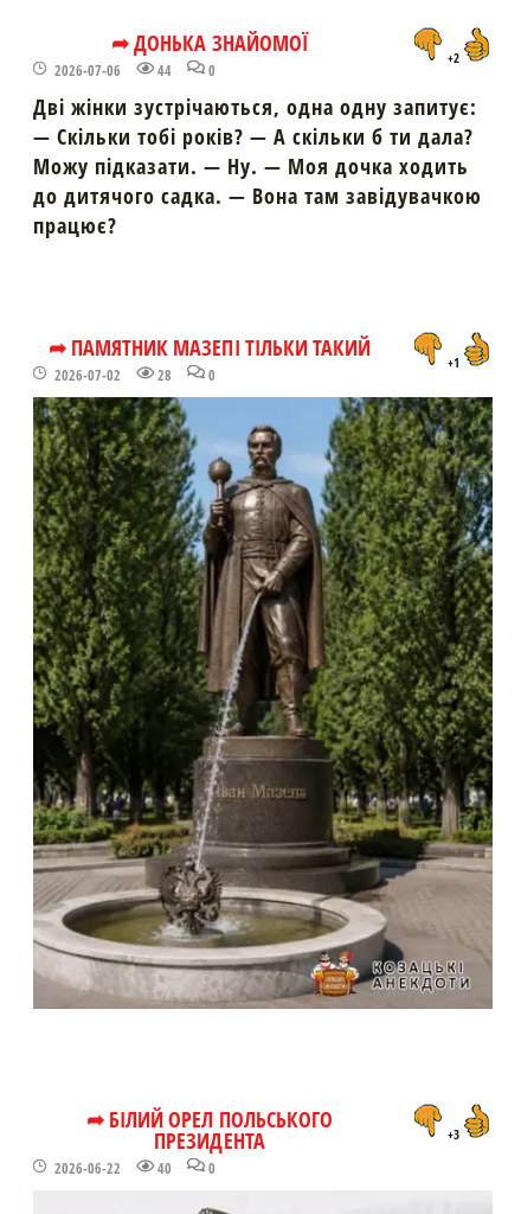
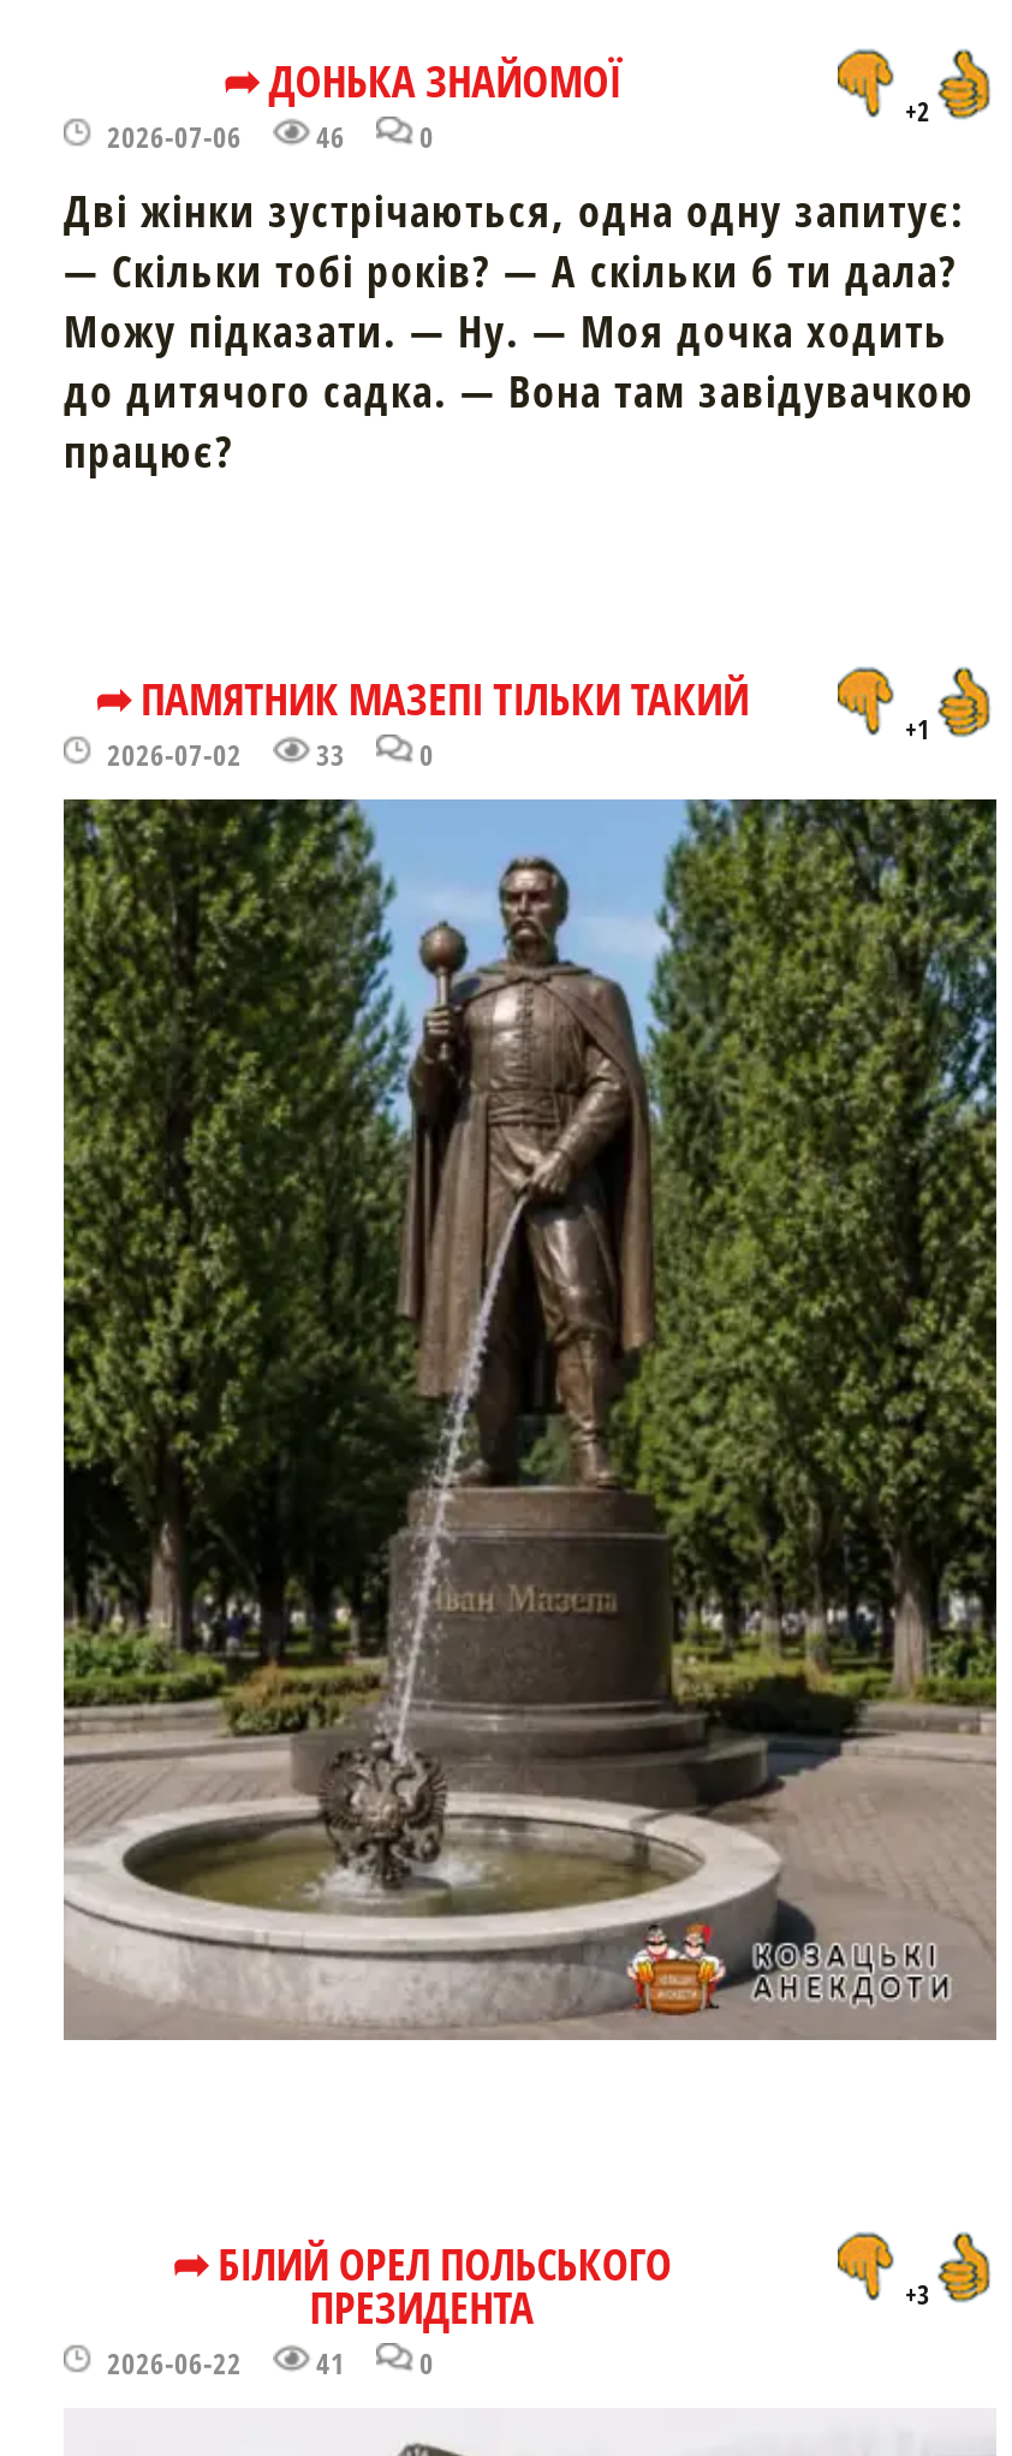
- 2026-07-06 44 0
+ 2026-07-06 46 0

- 2026-07-02 28 0
+ 2026-07-02 33 0

- 2026-06-22 40 0
+ 2026-06-22 41 0
